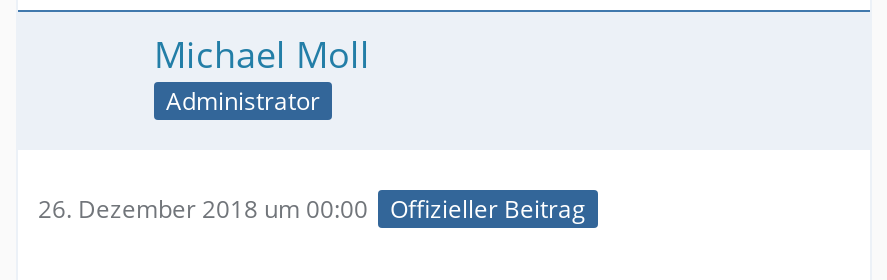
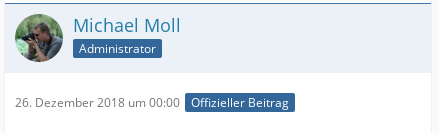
+ [image]
